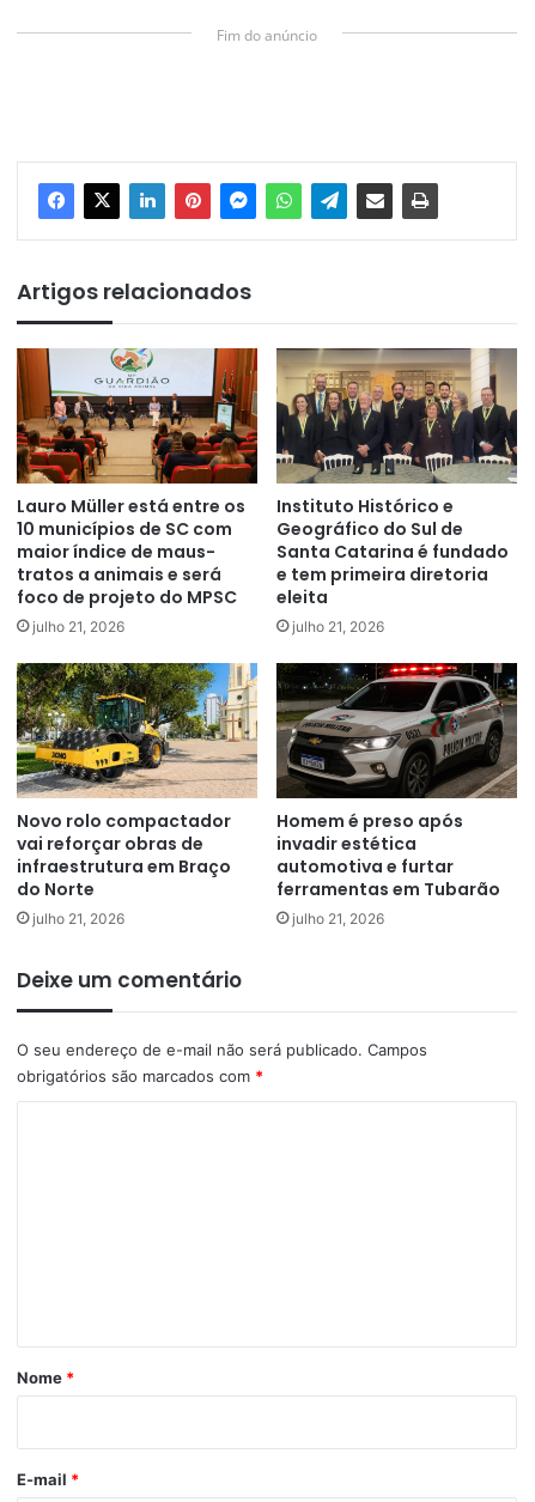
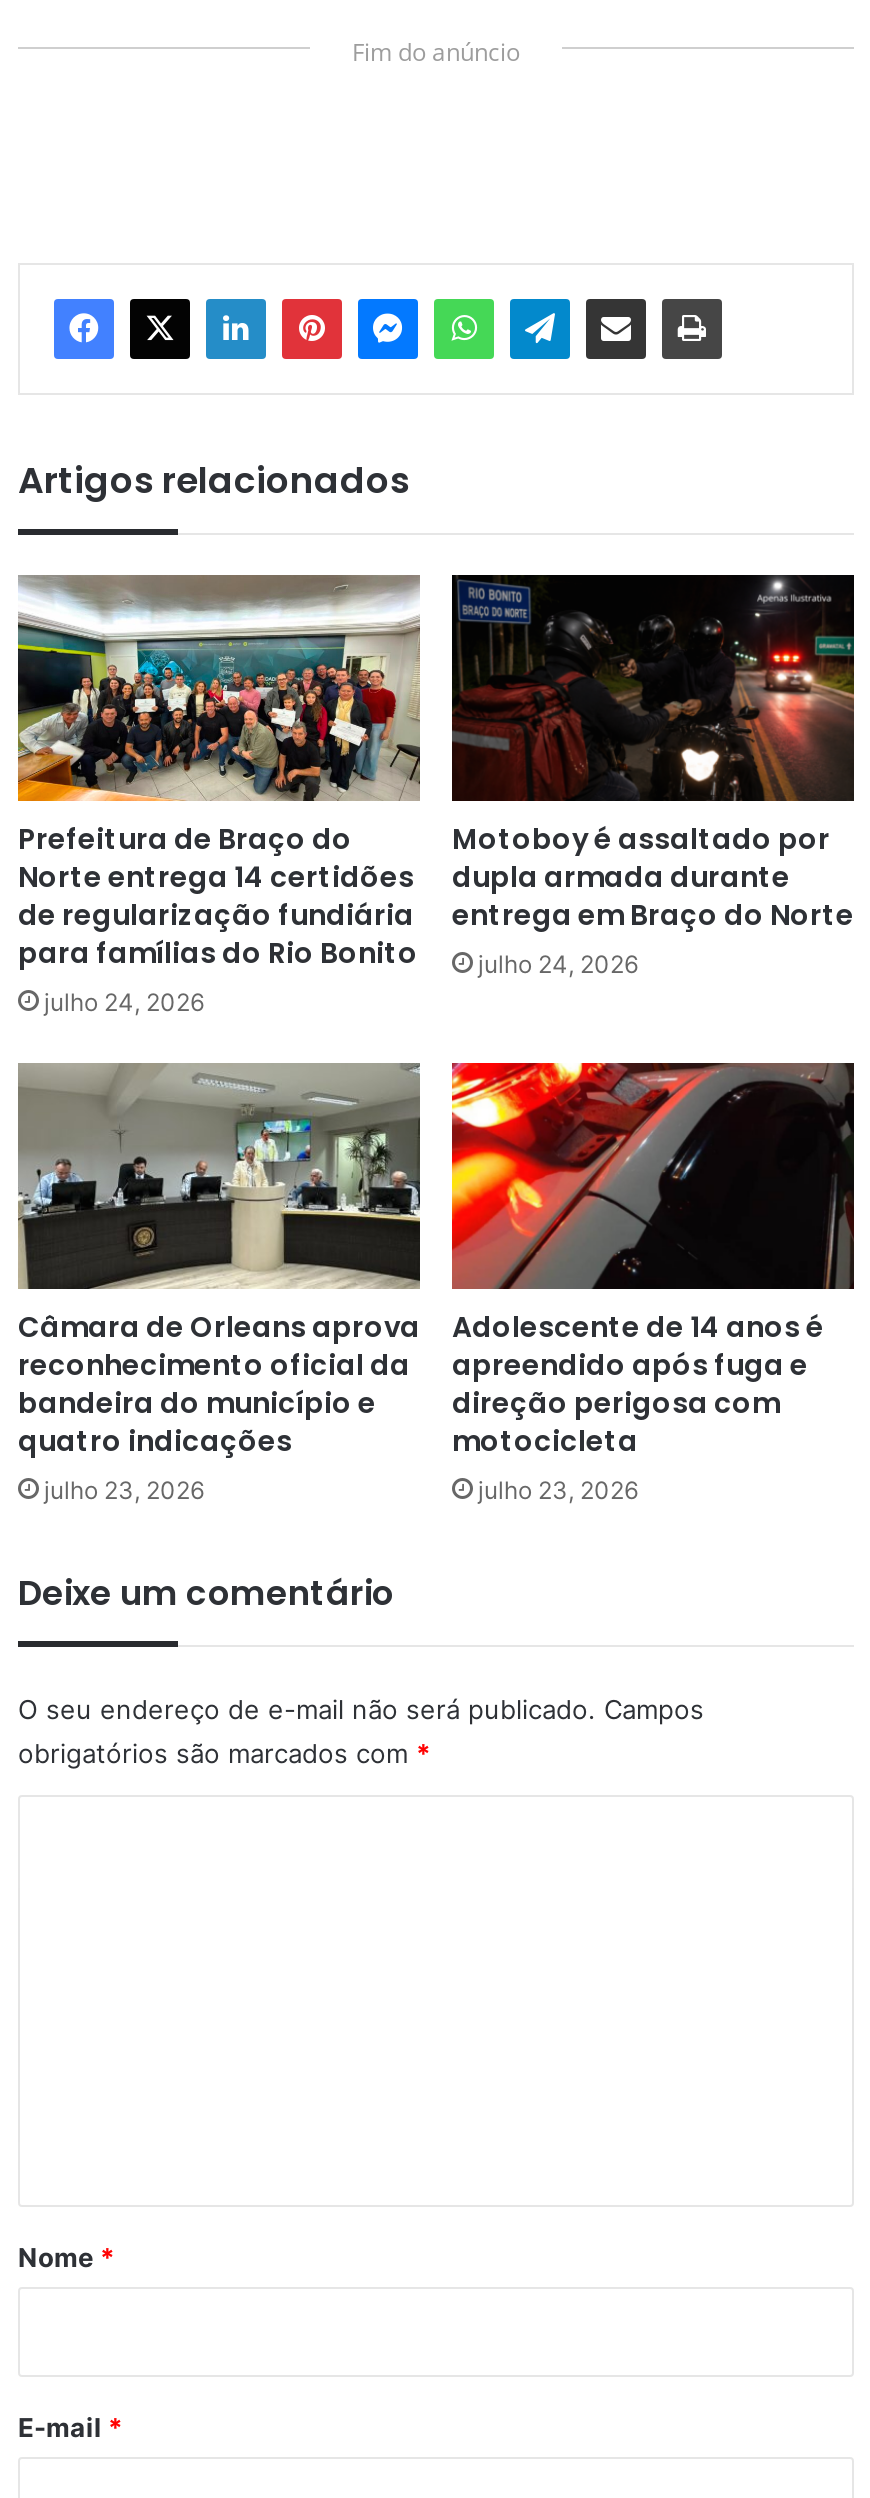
- [image]
- Lauro Müller está entre os
- 10 municípios de SC com
- maior índice de maus-
- tratos a animais e será
- foco de projeto do MPSC
- julho 21, 2026
+ [image]
+ Prefeitura de Braço do
+ Norte entrega 14 certidões
+ de regularização fundiária
+ para famílias do Rio Bonito
+ julho 24, 2026

- [image]
- Instituto Histórico e
- Geográfico do Sul de
- Santa Catarina é fundado
- e tem primeira diretoria
- eleita
- julho 21, 2026
+ [image]
+ Motoboy é assaltado por
+ dupla armada durante
+ entrega em Braço do Norte
+ julho 24, 2026

- [image]
- Novo rolo compactador
- vai reforçar obras de
- infraestrutura em Braço
- do Norte
- julho 21, 2026
+ [image]
+ Câmara de Orleans aprova
+ reconhecimento oficial da
+ bandeira do município e
+ quatro indicações
+ julho 23, 2026

- [image]
- Homem é preso após
- invadir estética
- automotiva e furtar
- ferramentas em Tubarão
- julho 21, 2026
+ [image]
+ Adolescente de 14 anos é
+ apreendido após fuga e
+ direção perigosa com
+ motocicleta
+ julho 23, 2026
